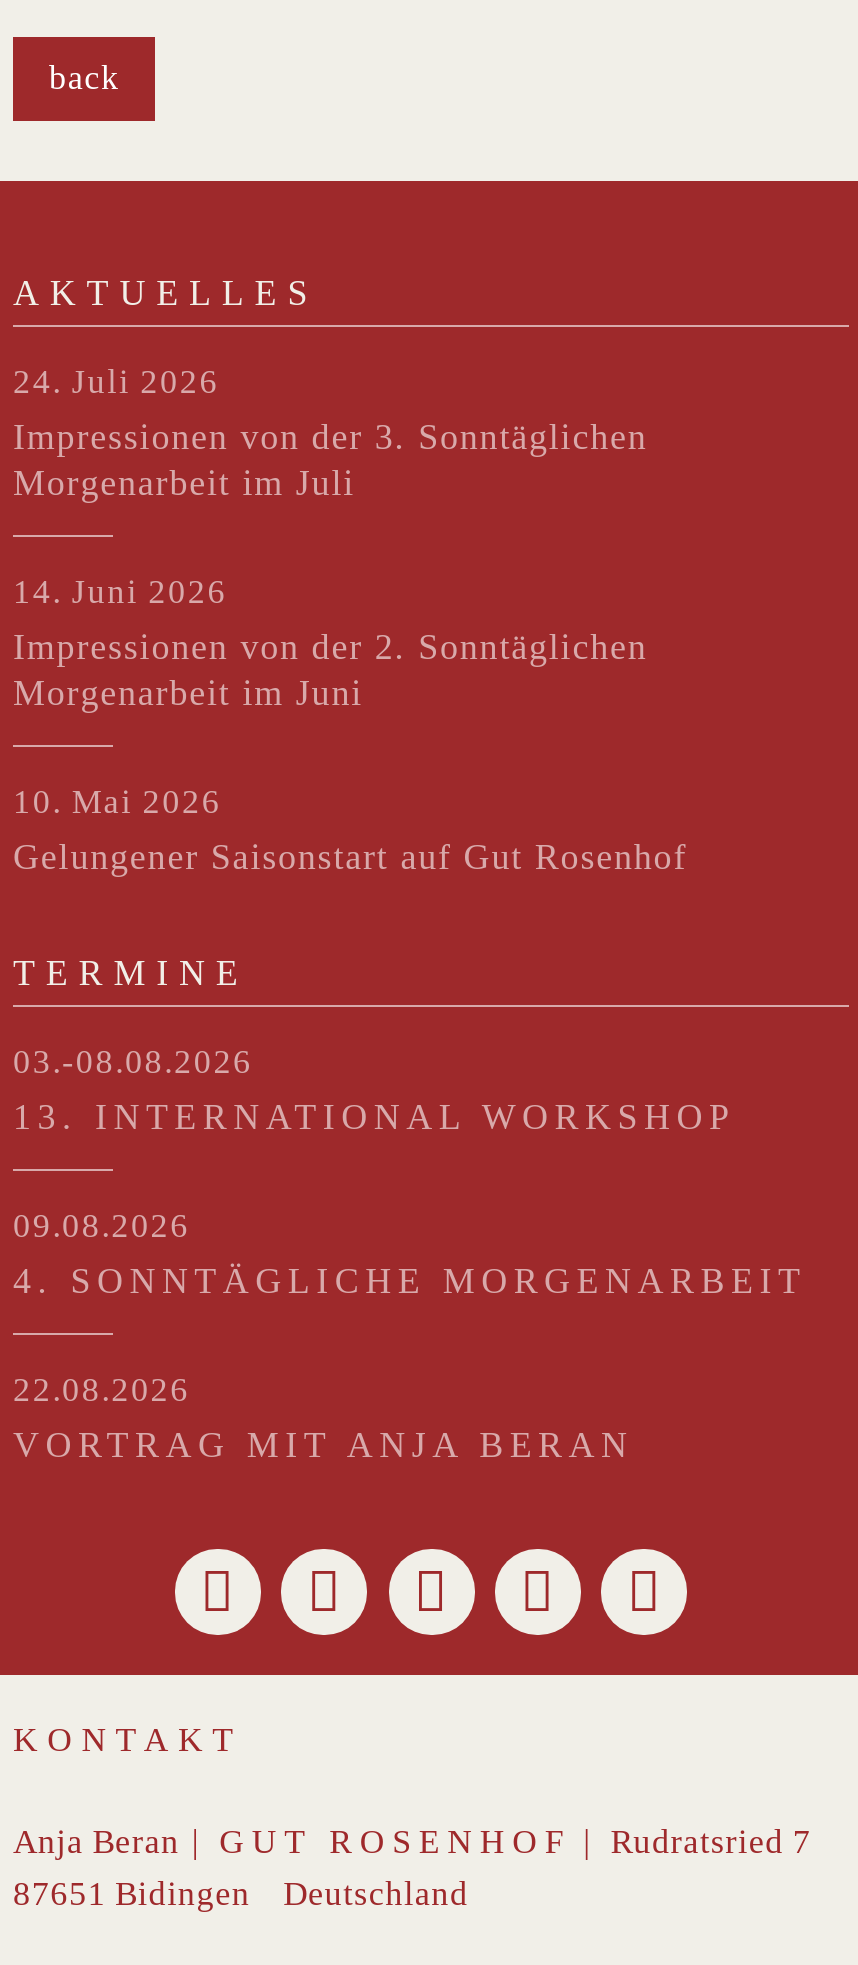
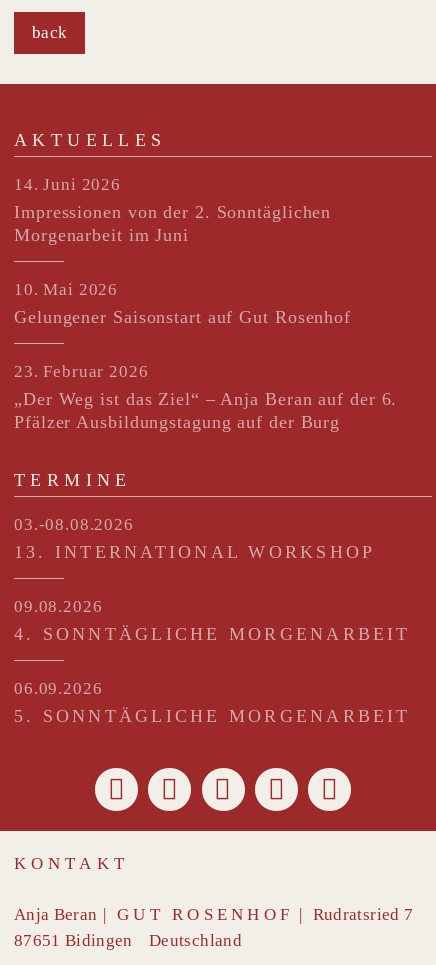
- 24. Juli 2026
- Impressionen von der 3. Sonntäglichen
- Morgenarbeit im Juli

moved up: 14. Juni 2026 | Impressionen von der 2. Sonntäglichen | Morgenarbeit im Juni | 10. Mai 2026 | Gelungener Saisonstart auf Gut Rosenhof

+ 23. Februar 2026
+ „Der Weg ist das Ziel“ – Anja Beran auf der 6.
+ Pfälzer Ausbildungstagung auf der Burg

- 22.08.2026
- VORTRAG MIT ANJA BERAN
+ 06.09.2026
+ 5. SONNTÄGLICHE MORGENARBEIT
